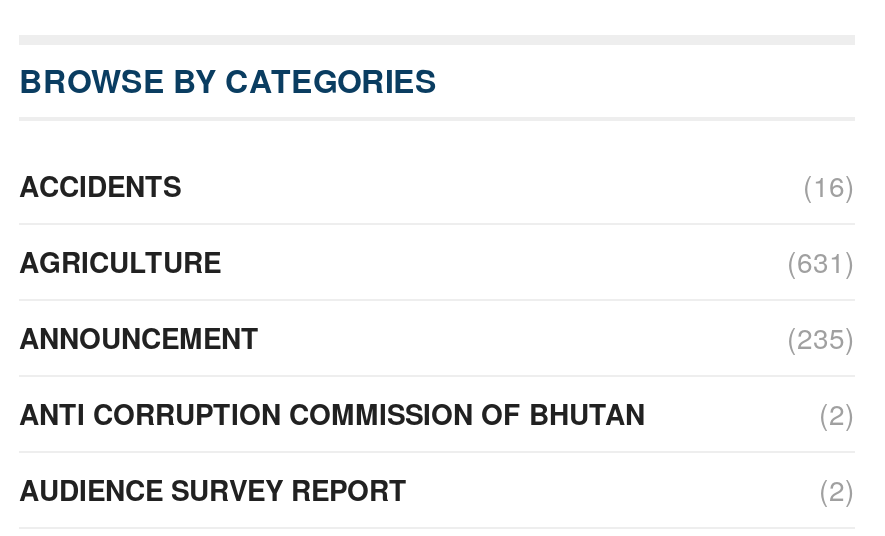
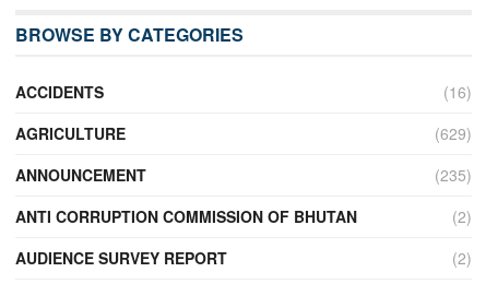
- (631)
+ (629)
